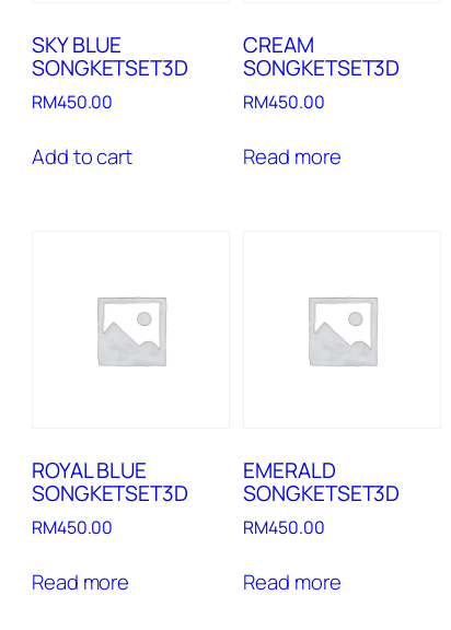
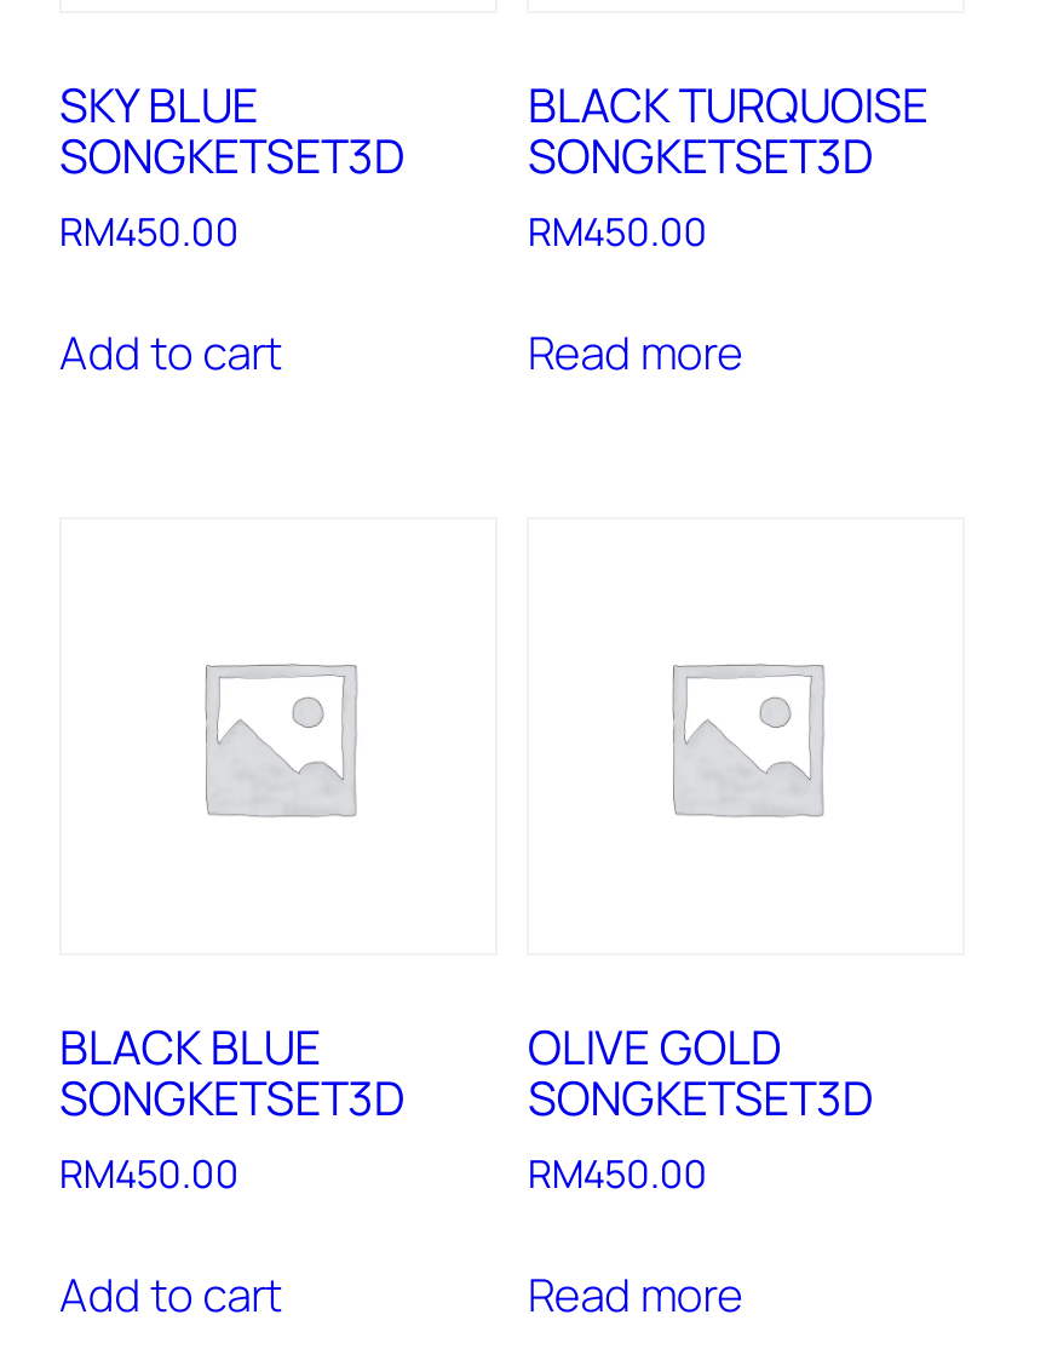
- CREAM
+ BLACK TURQUOISE

- ROYAL BLUE
+ BLACK BLUE

- EMERALD
+ OLIVE GOLD

- Read more
+ Add to cart
